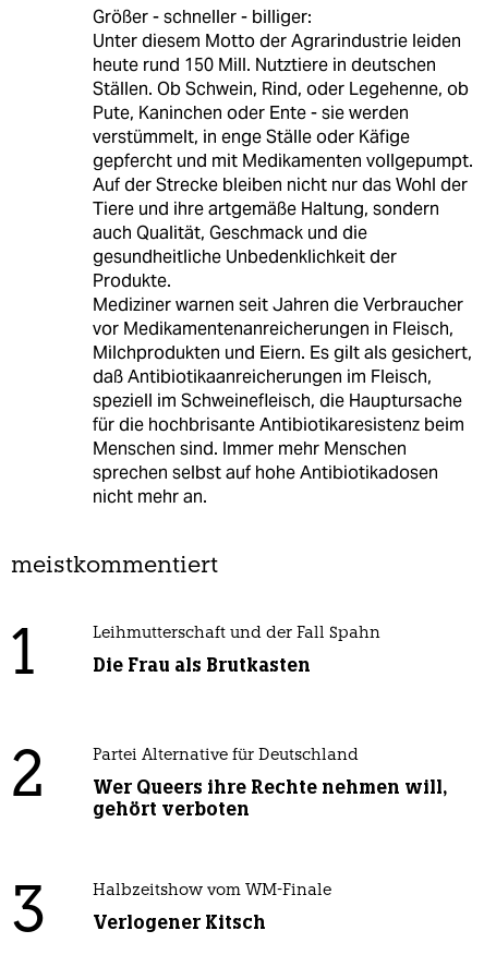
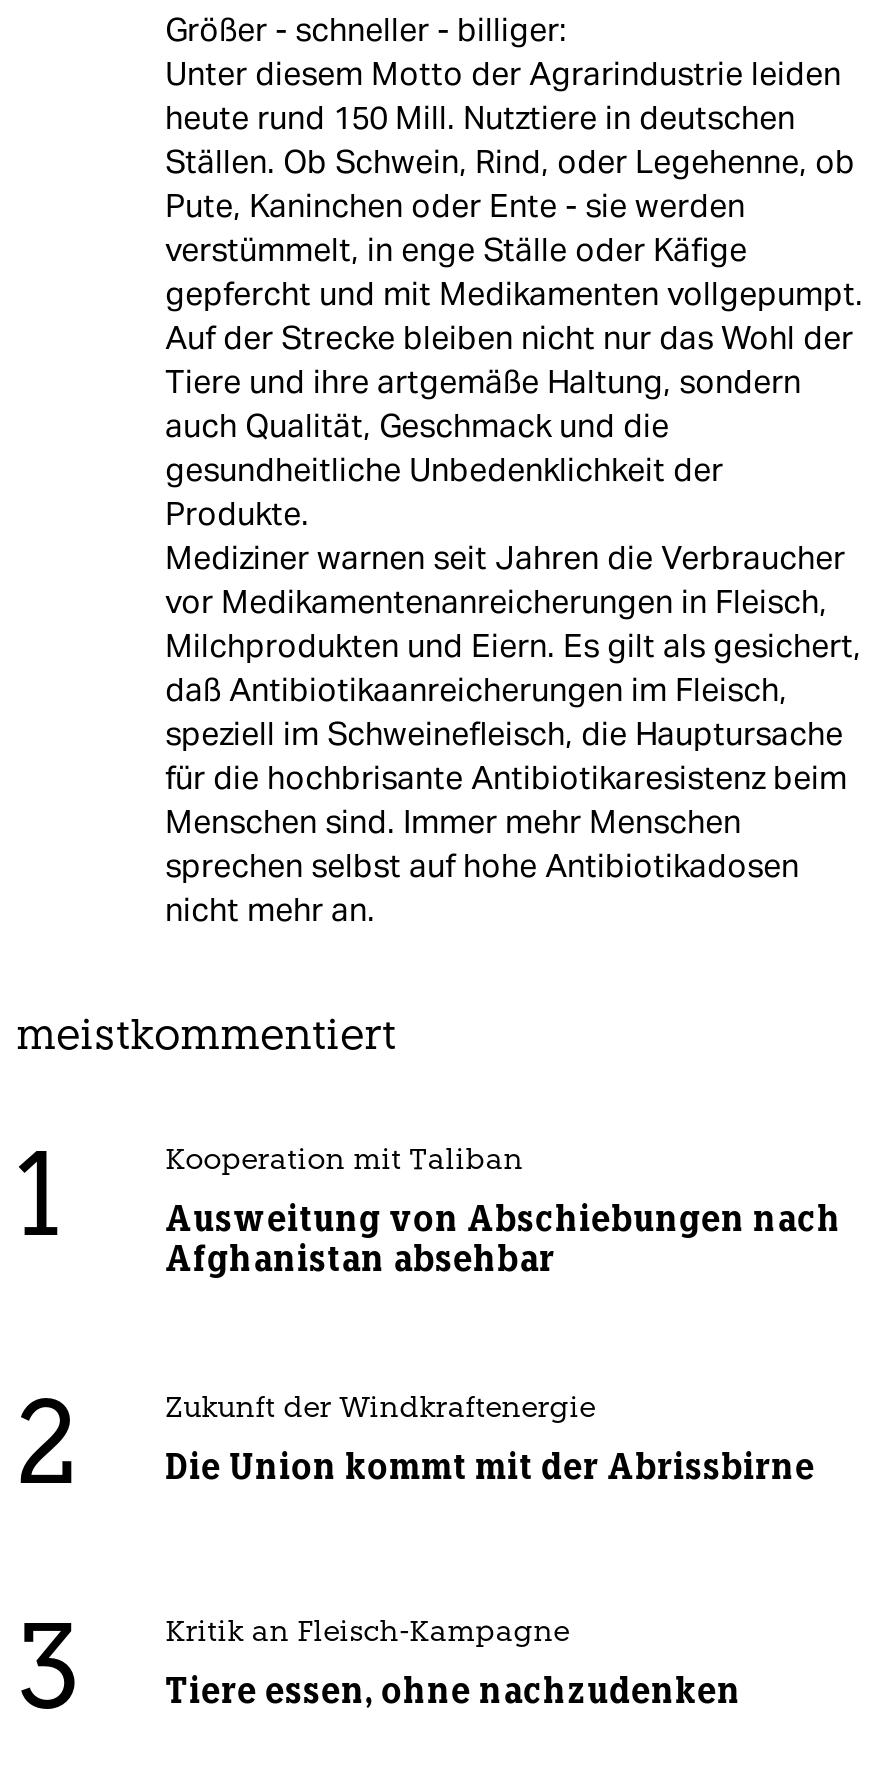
- Leihmutterschaft und der Fall Spahn
+ Kooperation mit Taliban

- Die Frau als Brutkasten
+ Ausweitung von Abschiebungen nach
+ Afghanistan absehbar

- Partei Alternative für Deutschland
+ Zukunft der Windkraftenergie

- Wer Queers ihre Rechte nehmen will,
- gehört verboten
+ Die Union kommt mit der Abrissbirne

- Halbzeitshow vom WM-Finale
+ Kritik an Fleisch-Kampagne

- Verlogener Kitsch
+ Tiere essen, ohne nachzudenken
